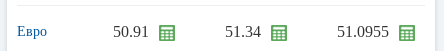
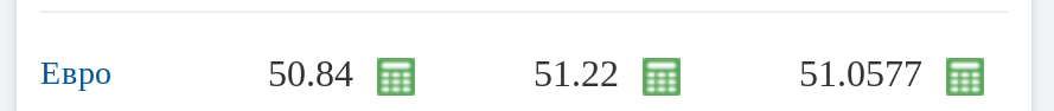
- 50.91
+ 50.84

- 51.34
+ 51.22

- 51.0955
+ 51.0577
